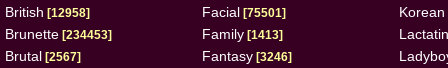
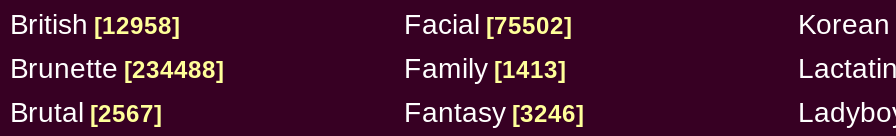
- Facial [75501]
+ Facial [75502]

- Brunette [234453]
+ Brunette [234488]
